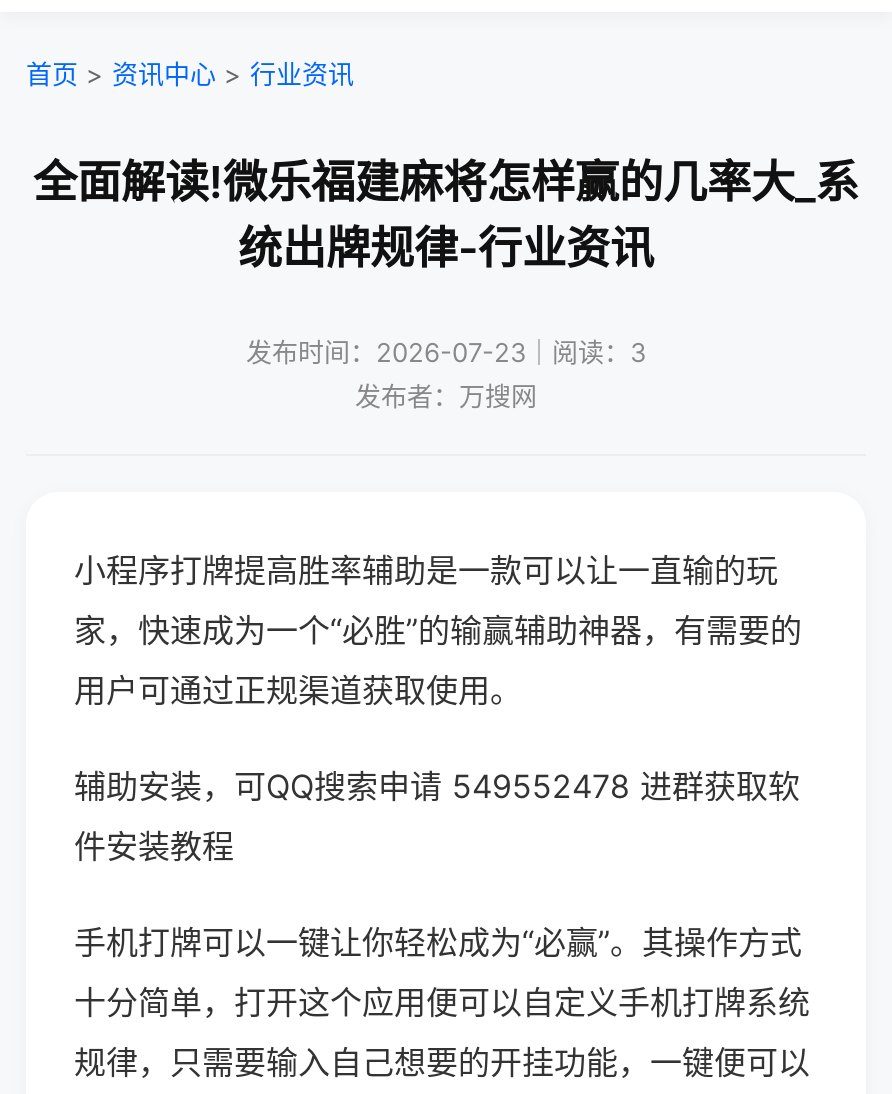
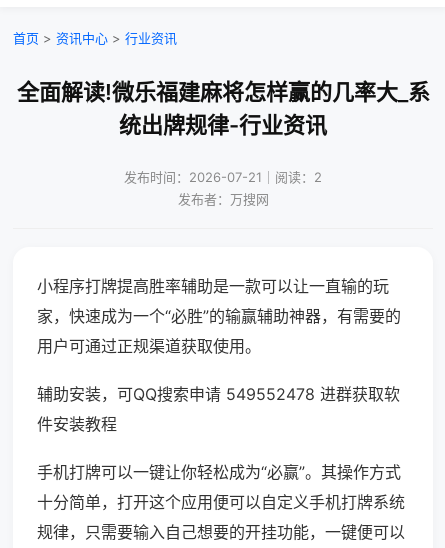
- 发布时间：2026-07-23｜阅读：3
+ 发布时间：2026-07-21｜阅读：2
